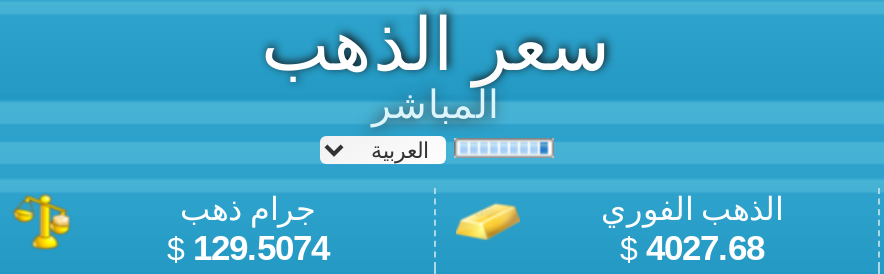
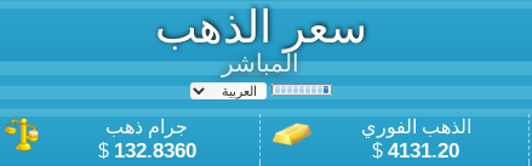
- 129.5074
+ 132.8360

- 4027.68
+ 4131.20
